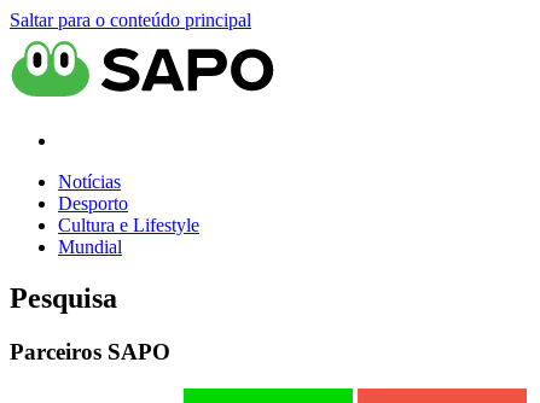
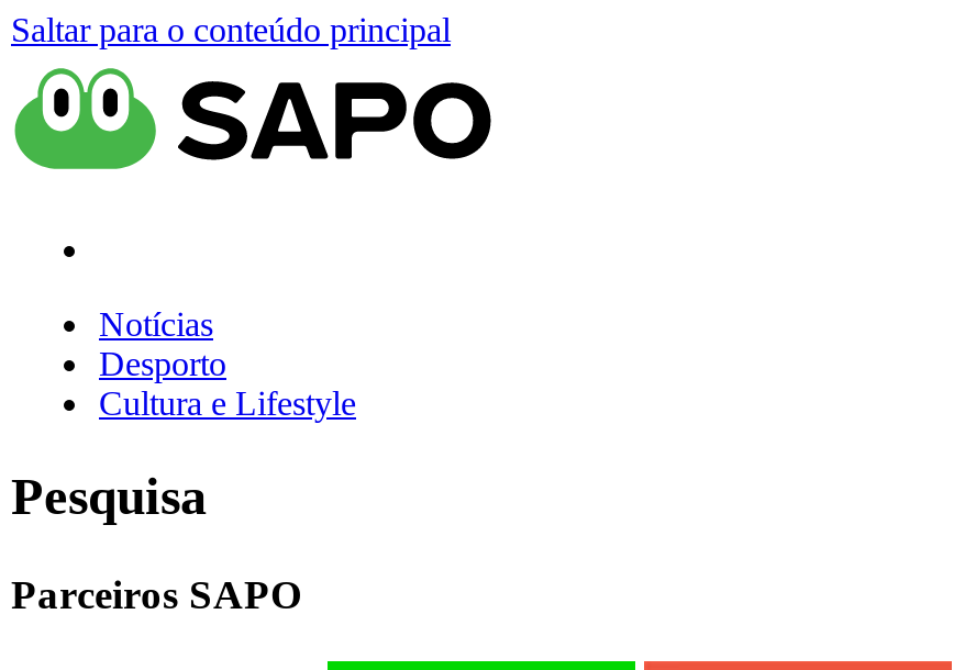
- Mundial
